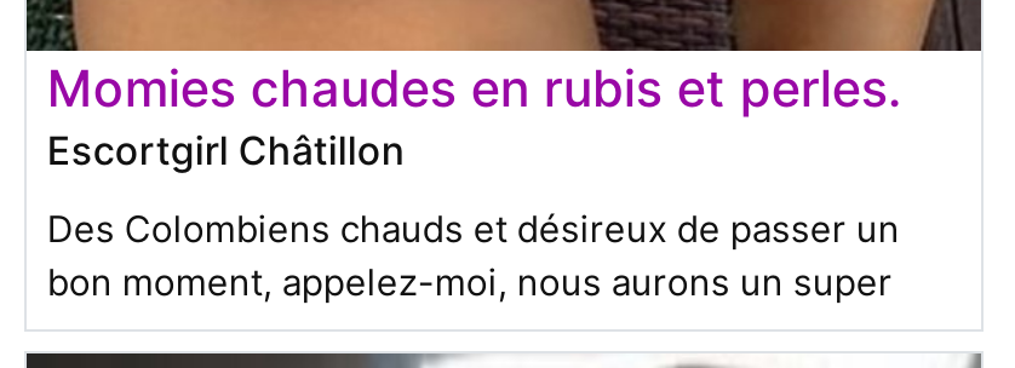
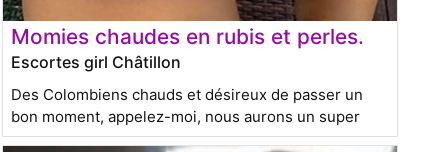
- Escortgirl Châtillon
+ Escortes girl Châtillon
